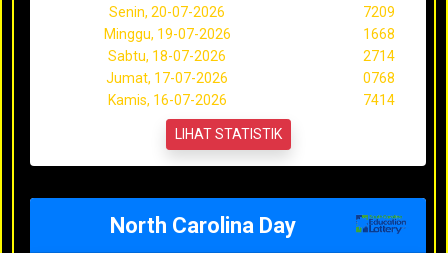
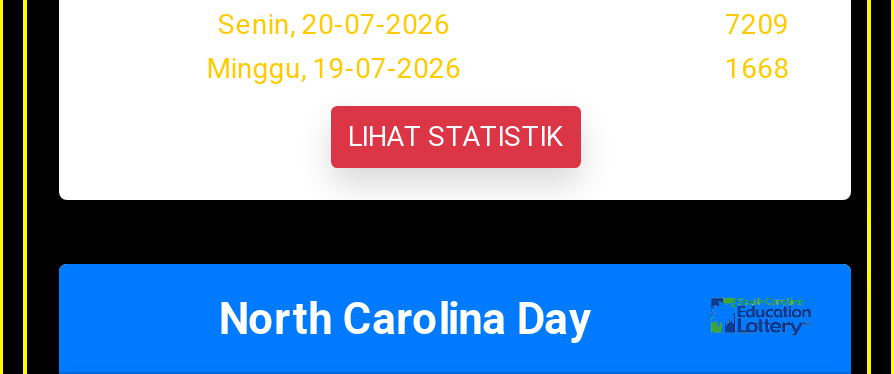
- Sabtu, 18-07-2026
- 2714
- Jumat, 17-07-2026
- 0768
- Kamis, 16-07-2026
- 7414
